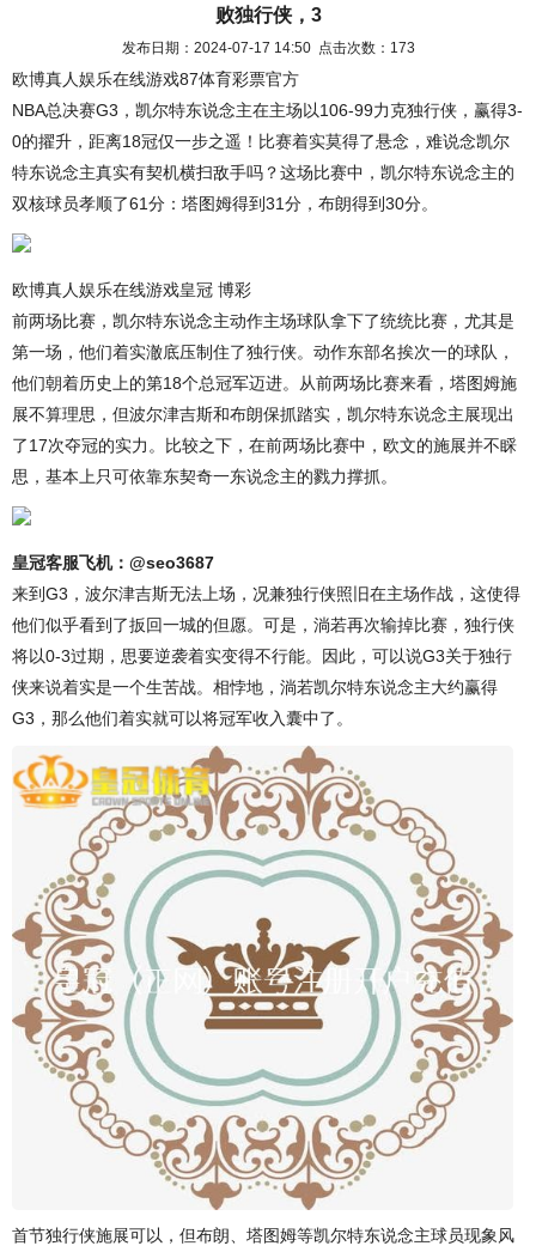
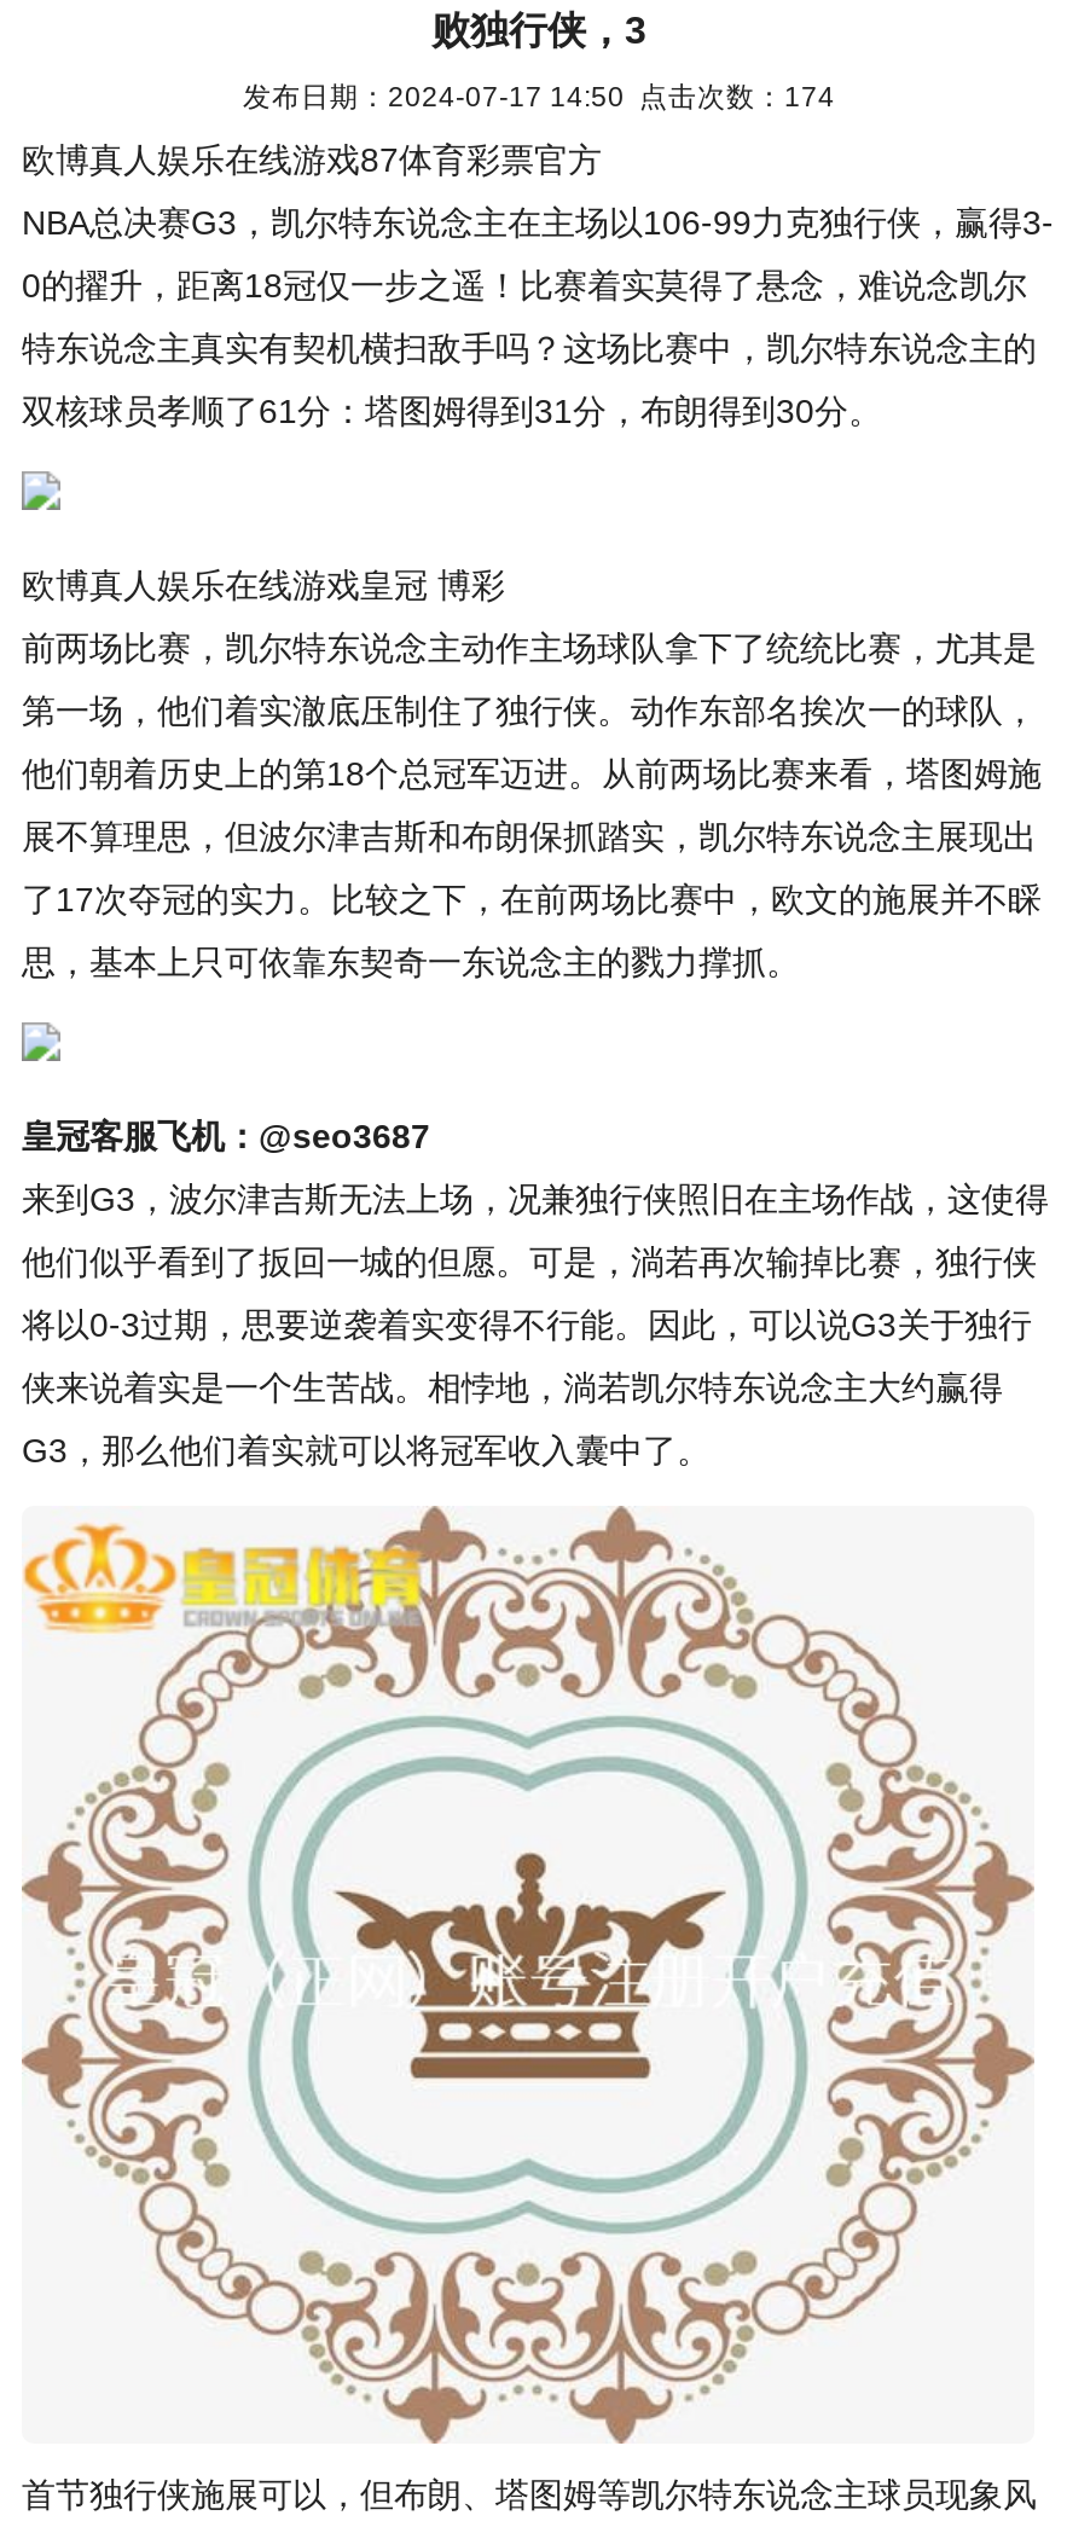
- 发布日期：2024-07-17 14:50 点击次数：173
+ 发布日期：2024-07-17 14:50 点击次数：174
